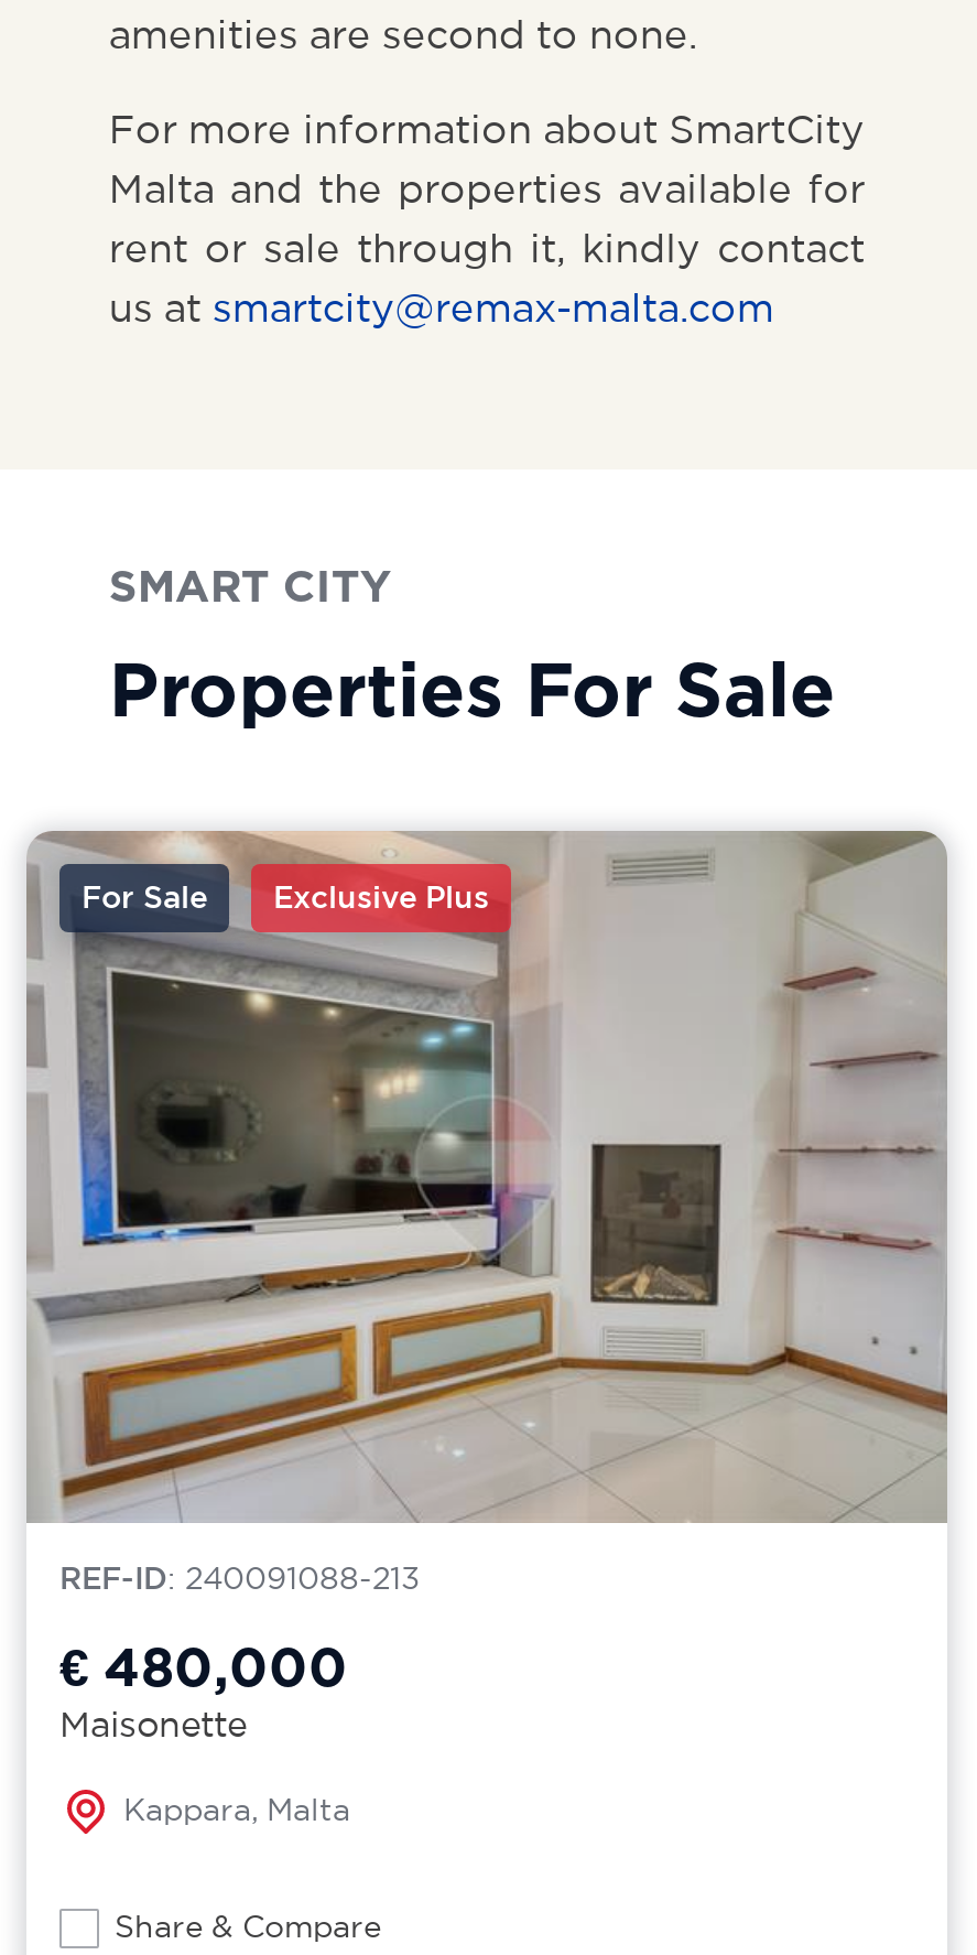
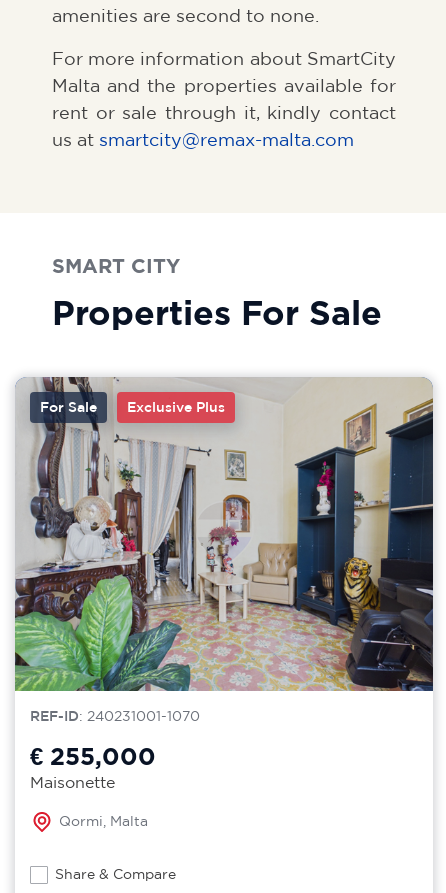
- [image]
- REF-ID: 240091088-213
+ [image]
+ REF-ID: 240231001-1070

- € 480,000
+ € 255,000

- Kappara, Malta
+ Qormi, Malta
